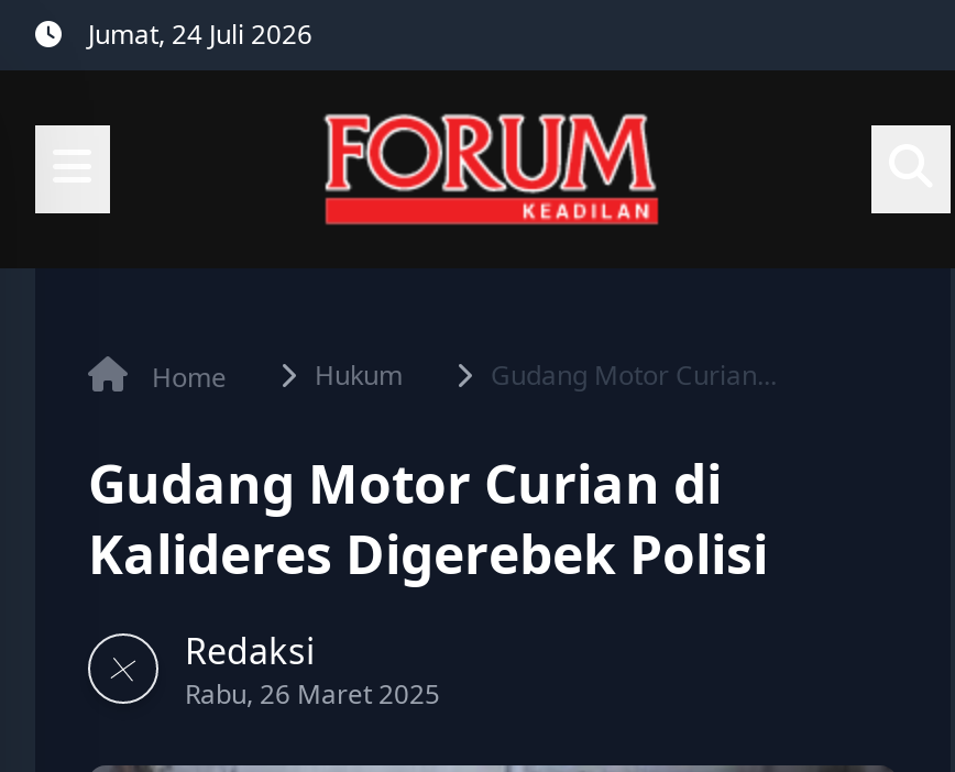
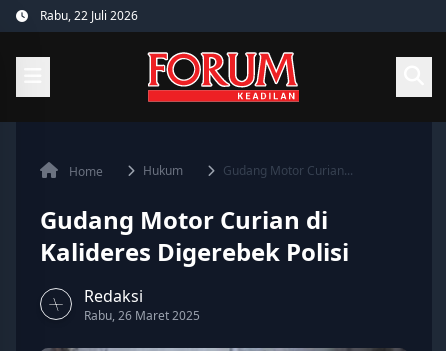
- Jumat, 24 Juli 2026
+ Rabu, 22 Juli 2026
